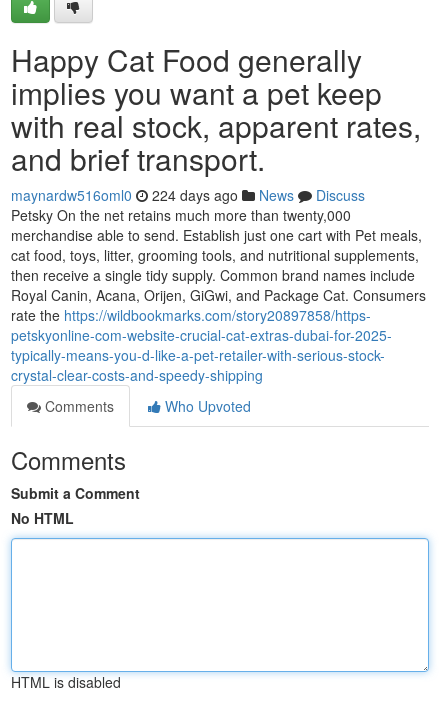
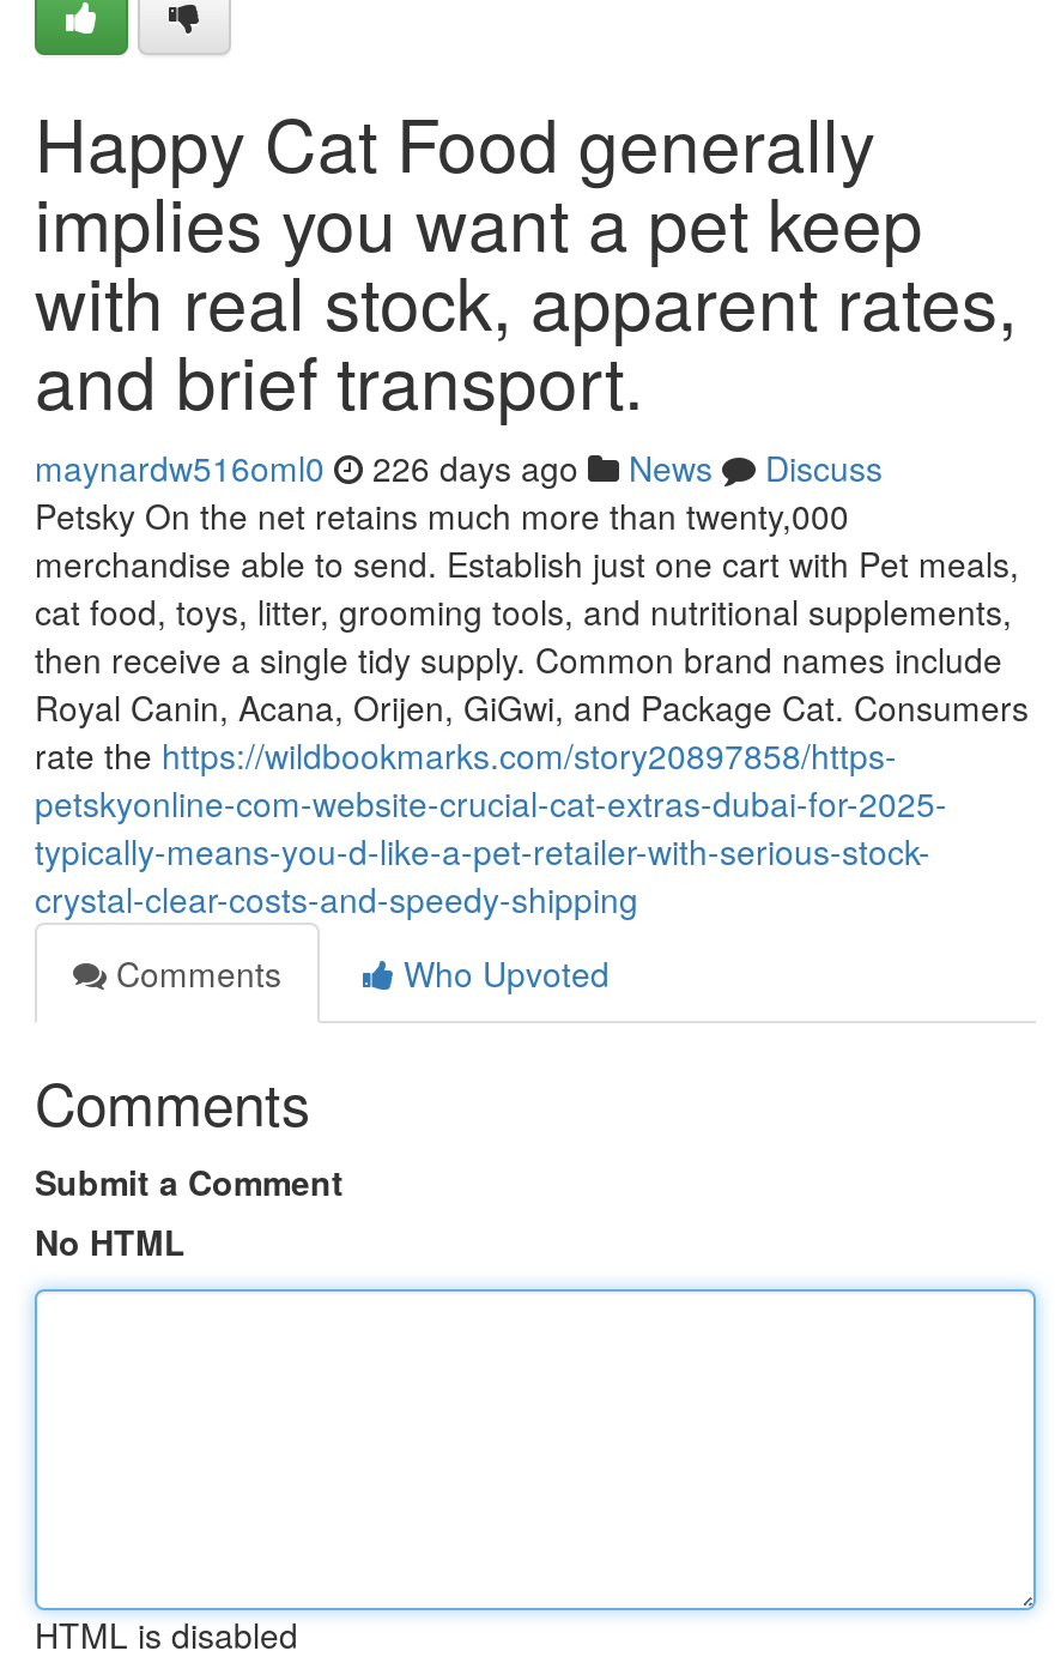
- maynardw516oml0 224 days ago News Discuss
+ maynardw516oml0 226 days ago News Discuss
